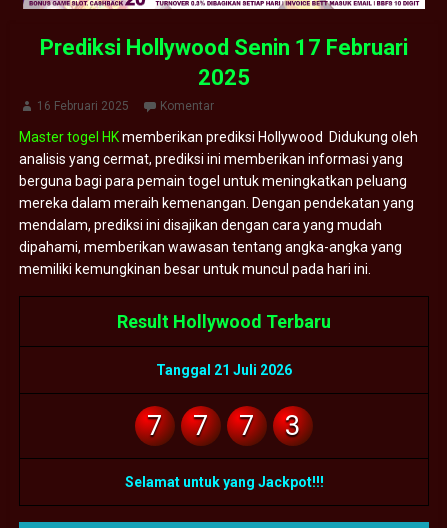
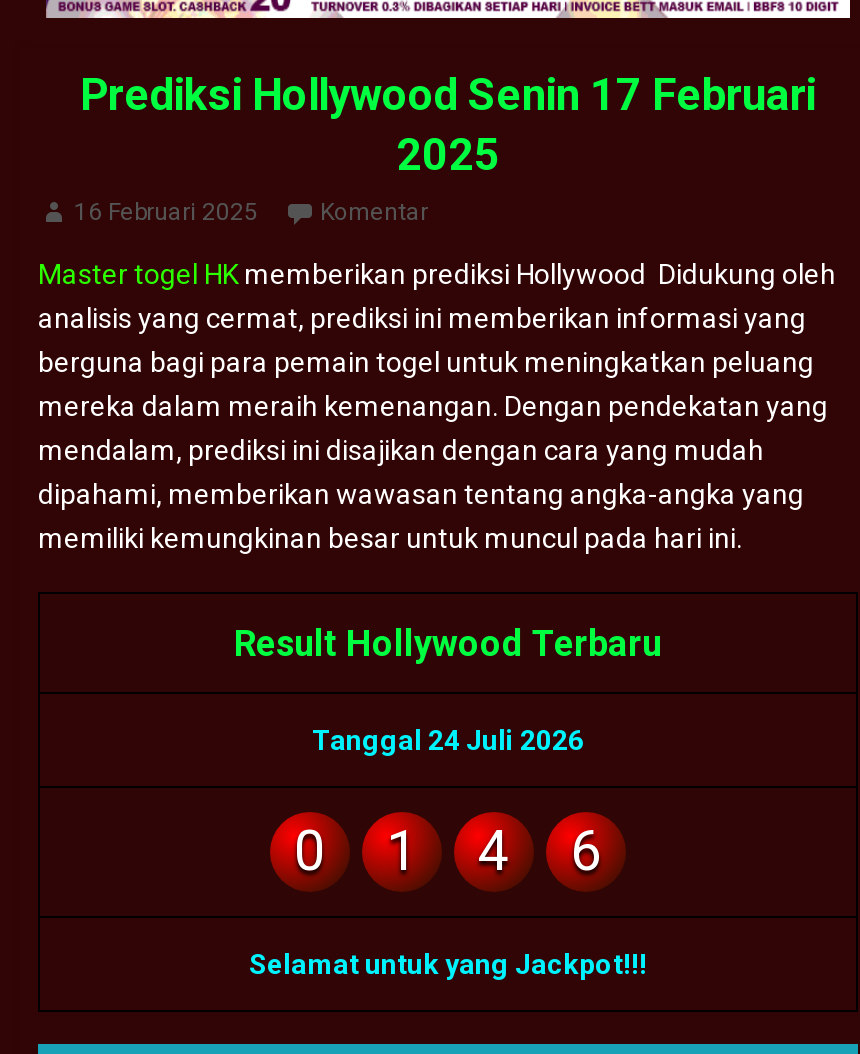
- Tanggal 21 Juli 2026
+ Tanggal 24 Juli 2026

- 7
+ 0

- 7
+ 1

- 7
+ 4

- 3
+ 6
